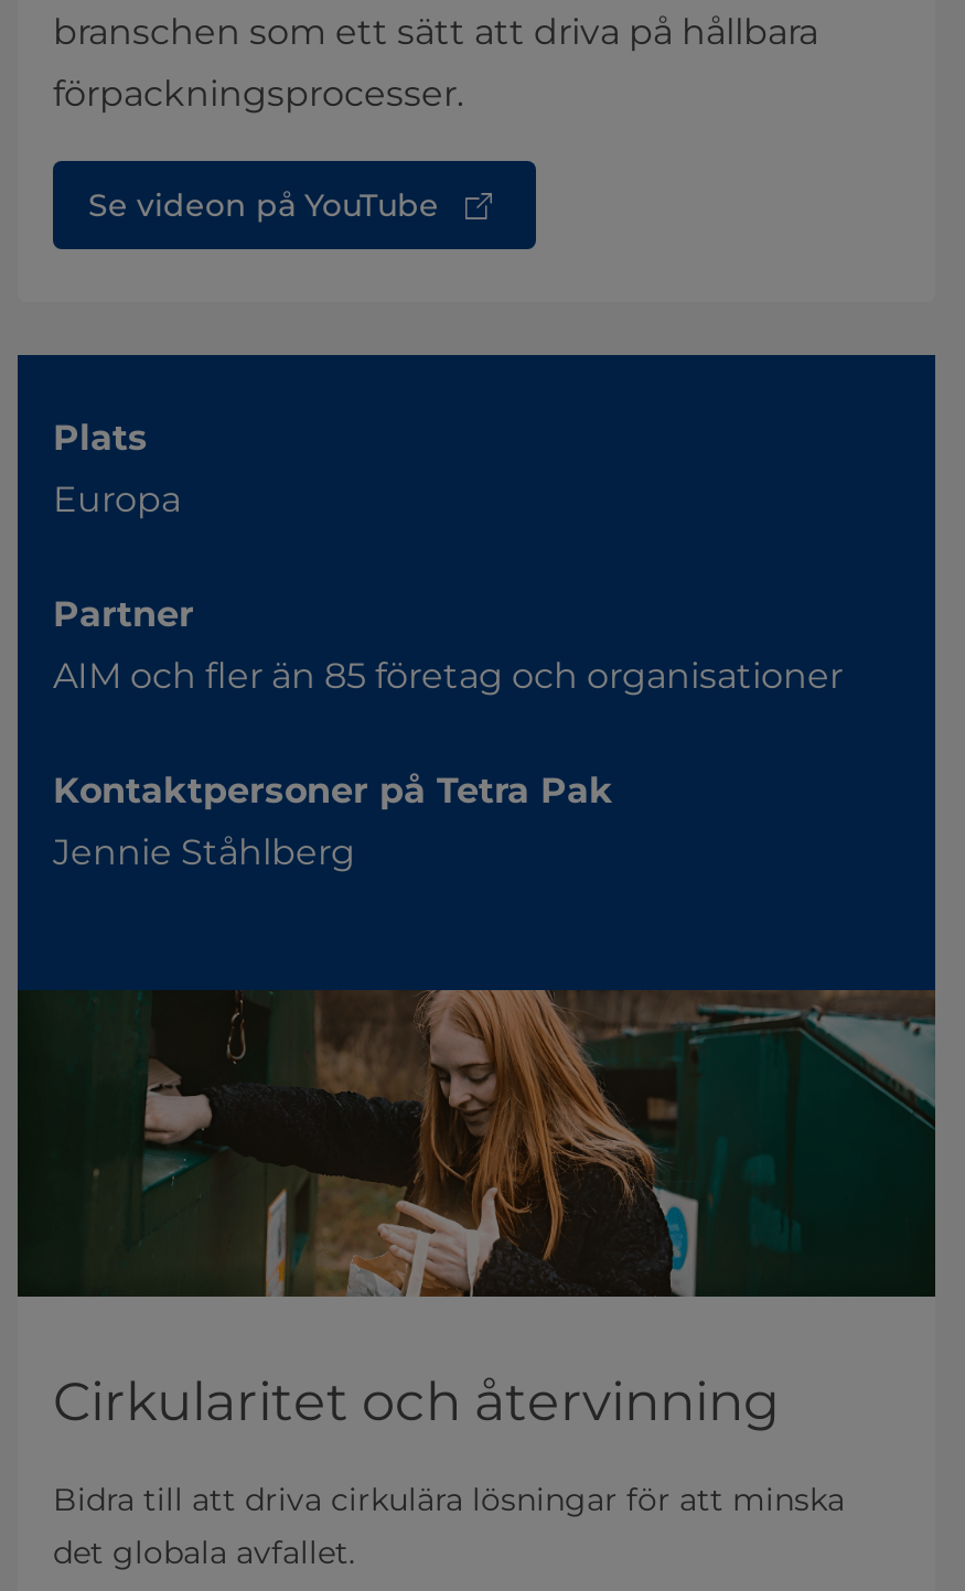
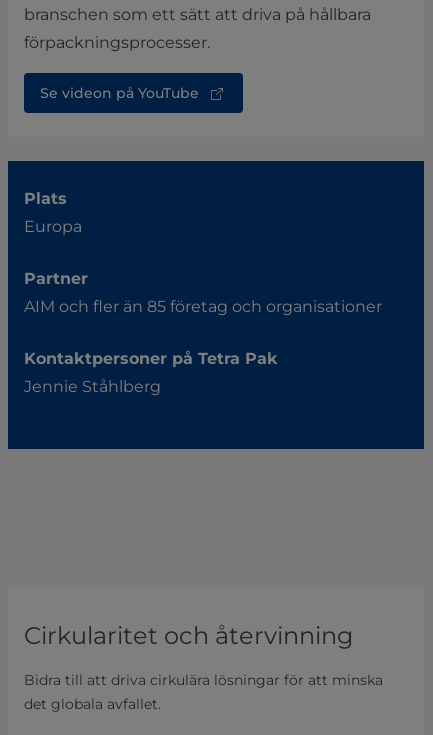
- [image]
